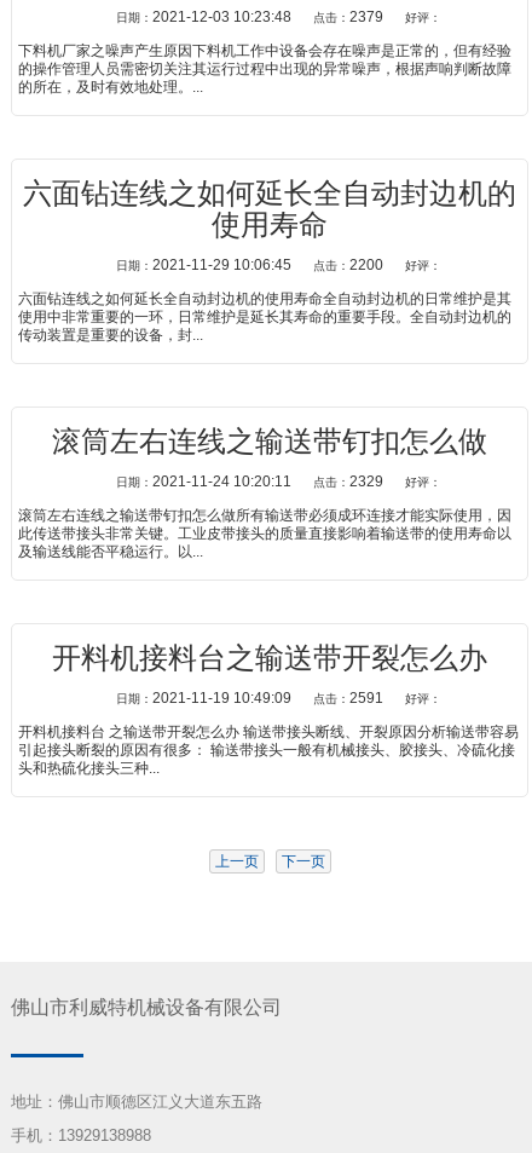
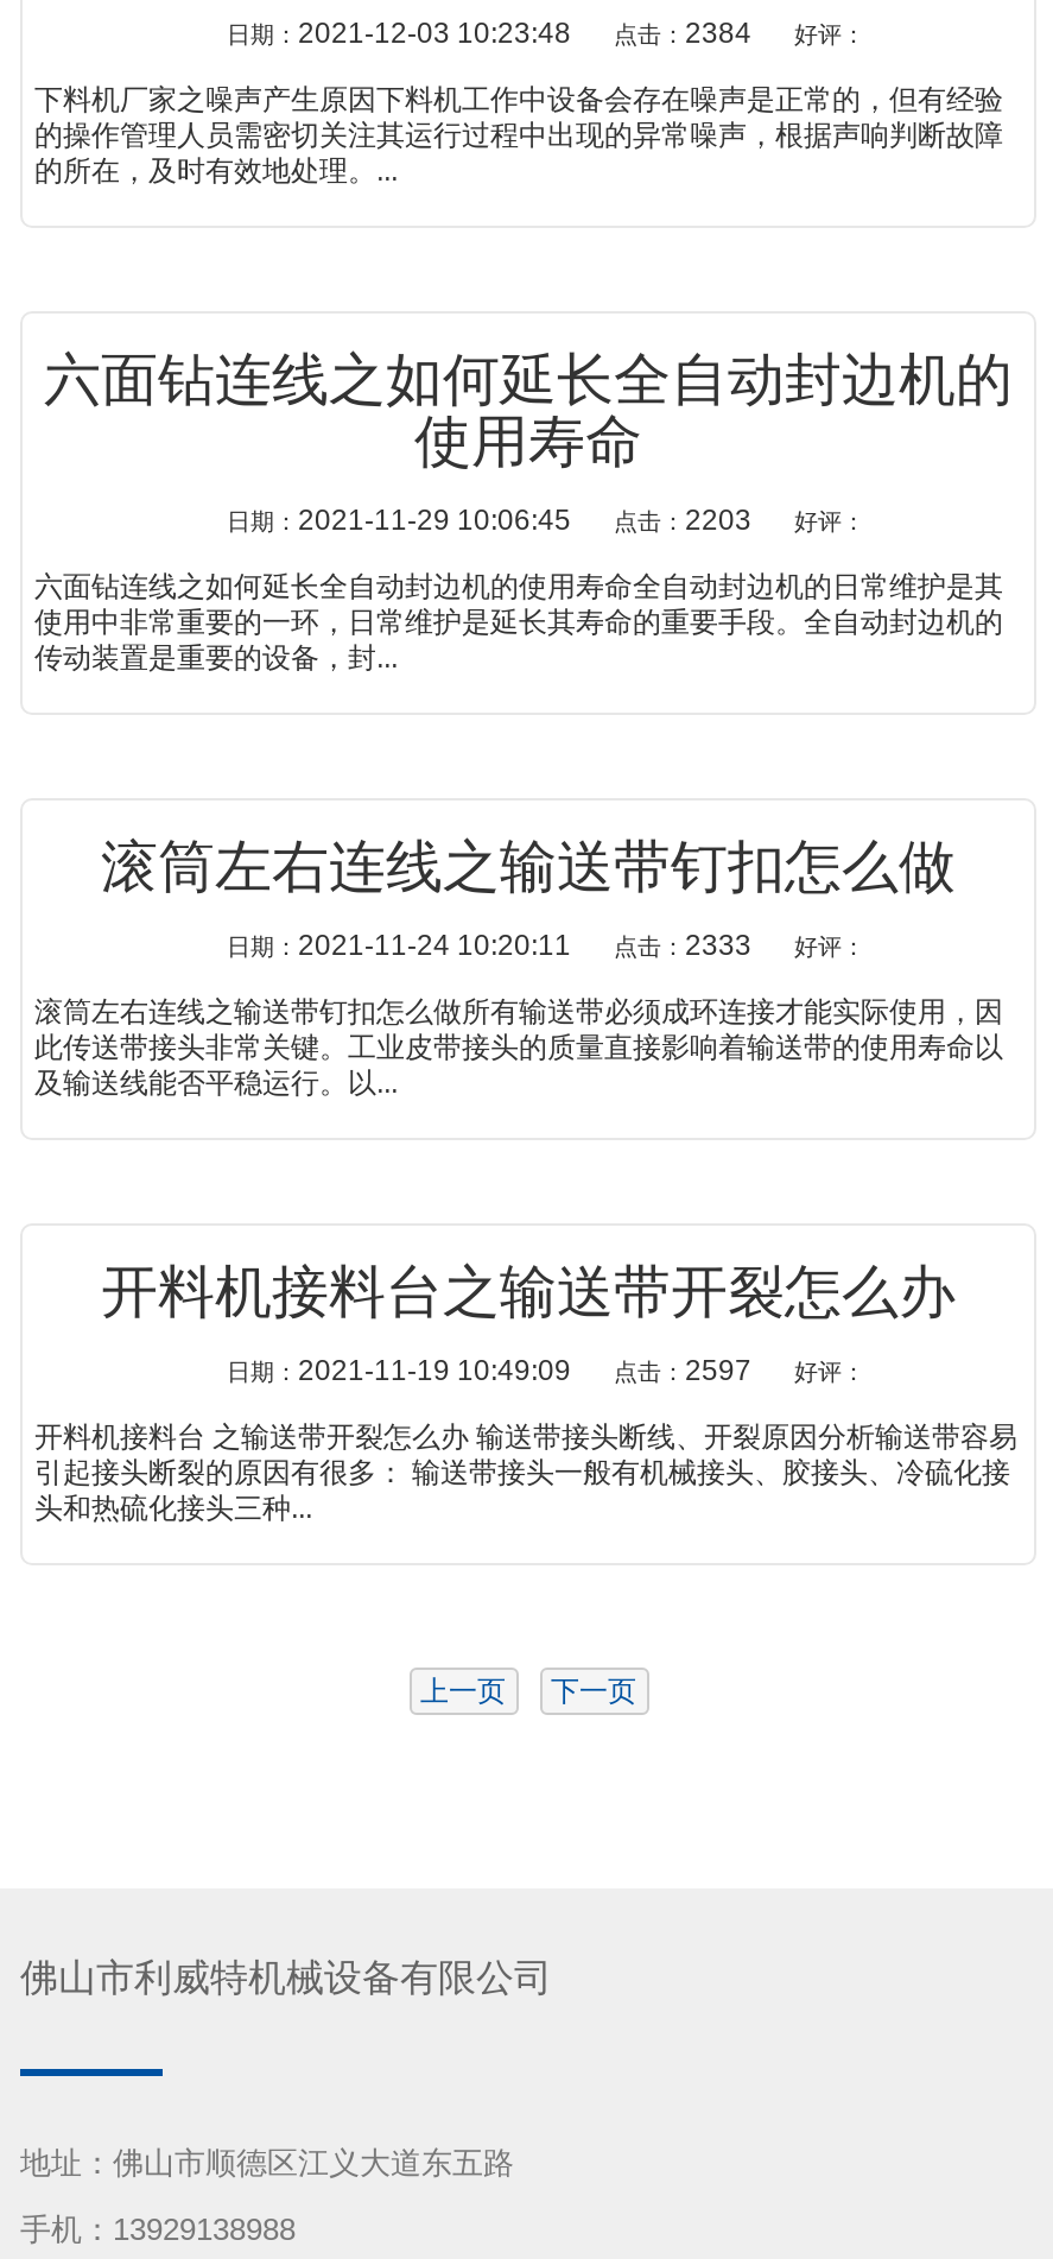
- 日期：2021-12-03 10:23:48 点击：2379 好评：
+ 日期：2021-12-03 10:23:48 点击：2384 好评：

- 日期：2021-11-29 10:06:45 点击：2200 好评：
+ 日期：2021-11-29 10:06:45 点击：2203 好评：

- 日期：2021-11-24 10:20:11 点击：2329 好评：
+ 日期：2021-11-24 10:20:11 点击：2333 好评：

- 日期：2021-11-19 10:49:09 点击：2591 好评：
+ 日期：2021-11-19 10:49:09 点击：2597 好评：
